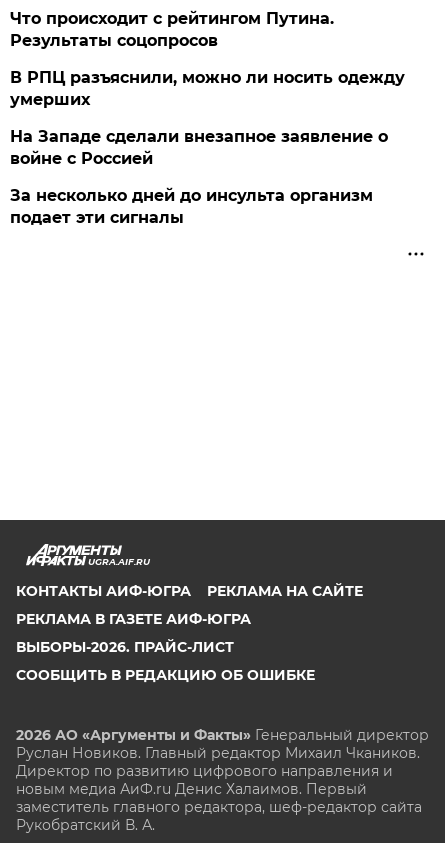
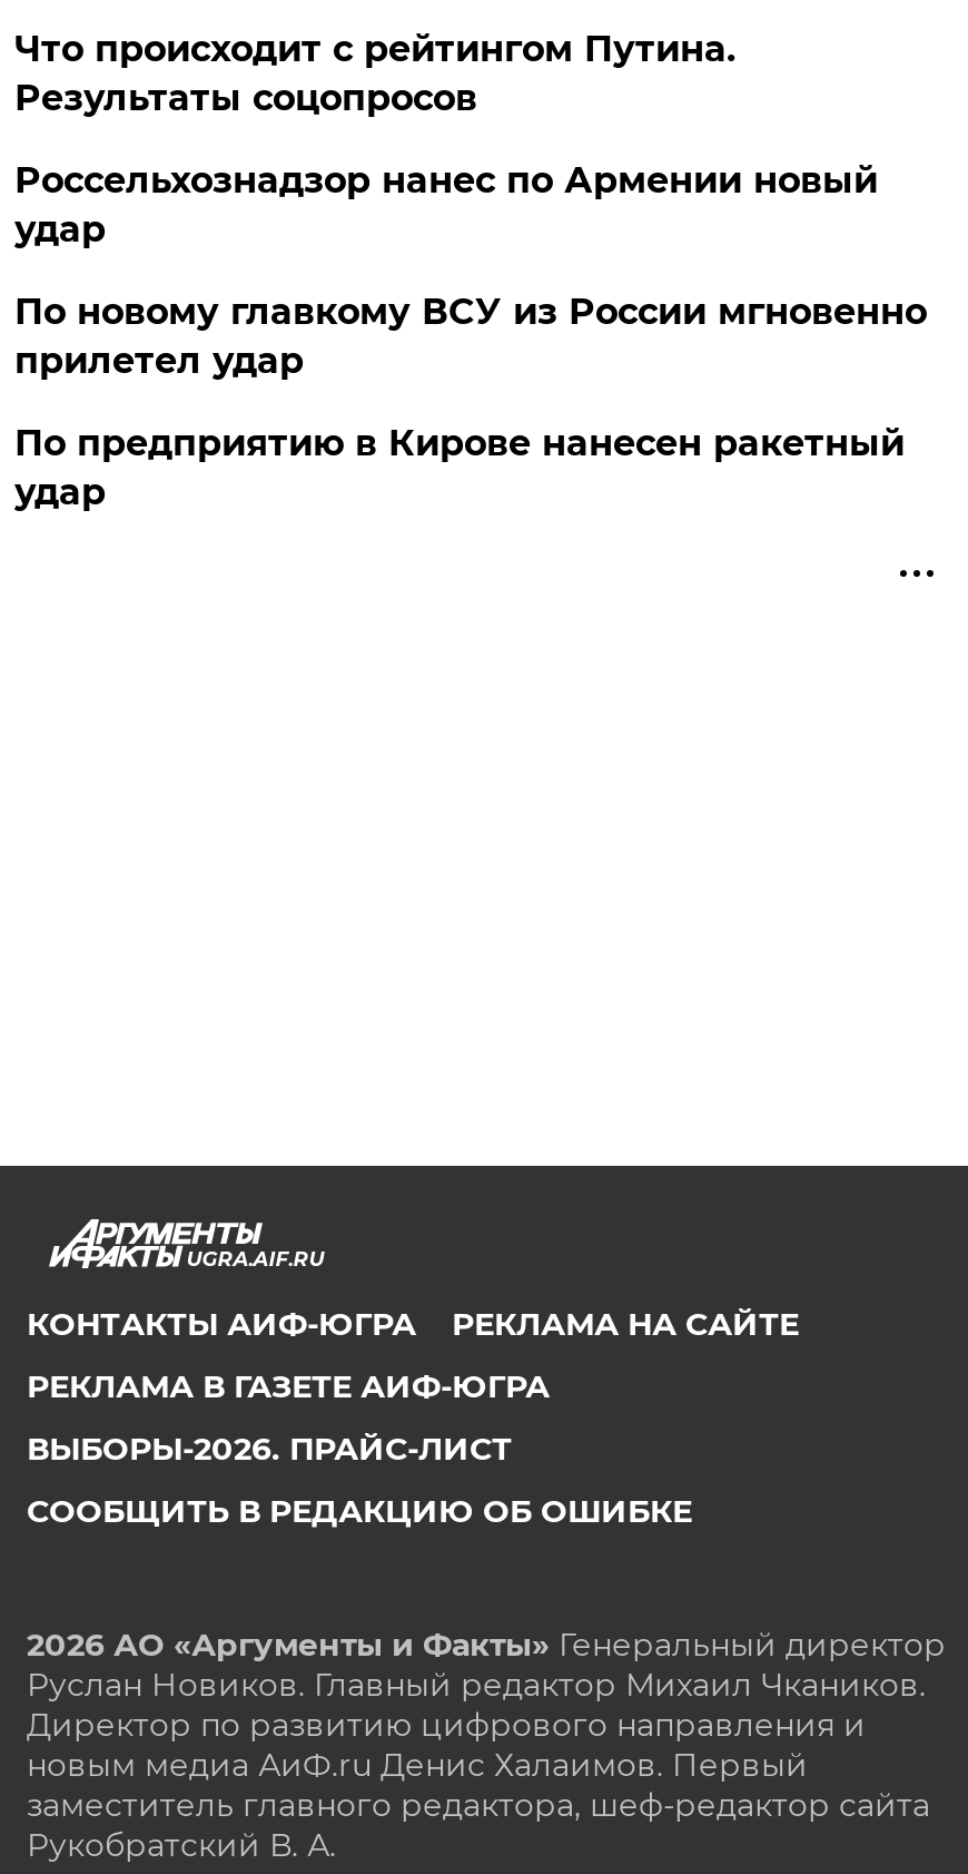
- В РПЦ разъяснили, можно ли носить одежду
- умерших
+ Россельхознадзор нанес по Армении новый
+ удар

- На Западе сделали внезапное заявление о
- войне с Россией
+ По новому главкому ВСУ из России мгновенно
+ прилетел удар

- За несколько дней до инсульта организм
- подает эти сигналы
+ По предприятию в Кирове нанесен ракетный
+ удар
